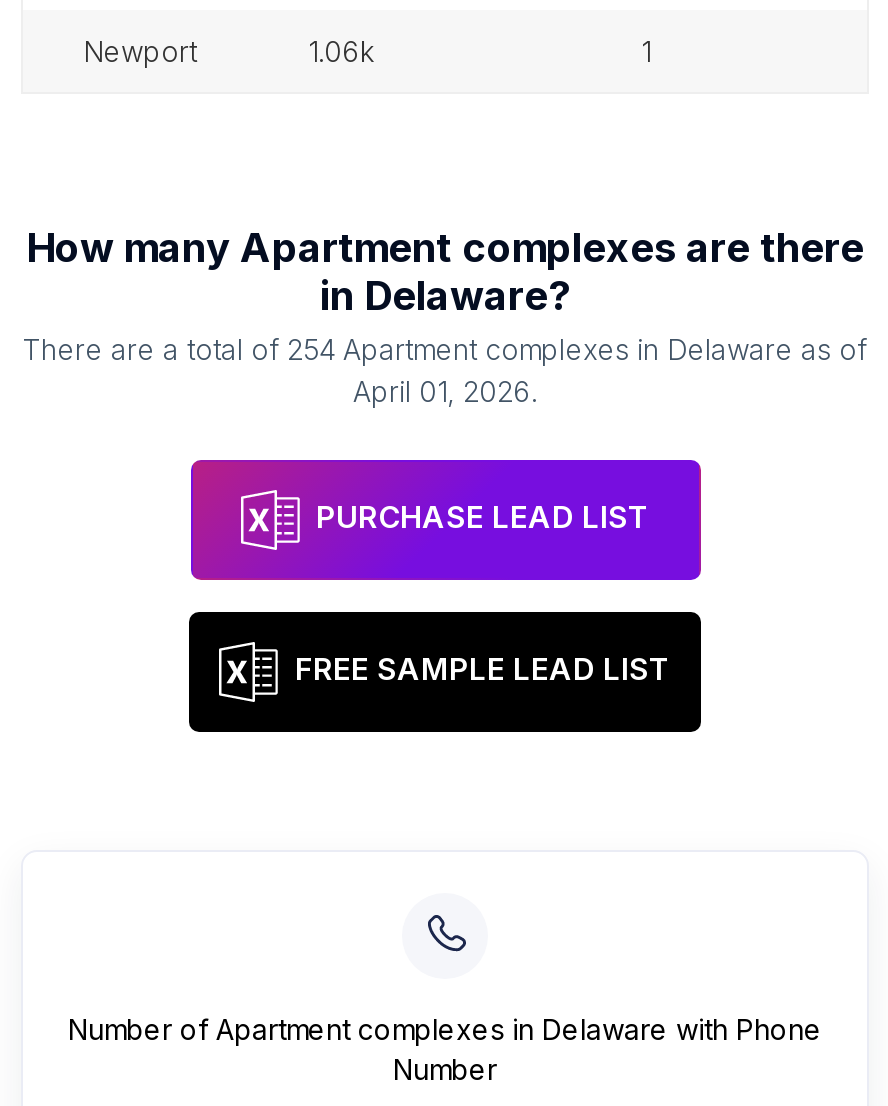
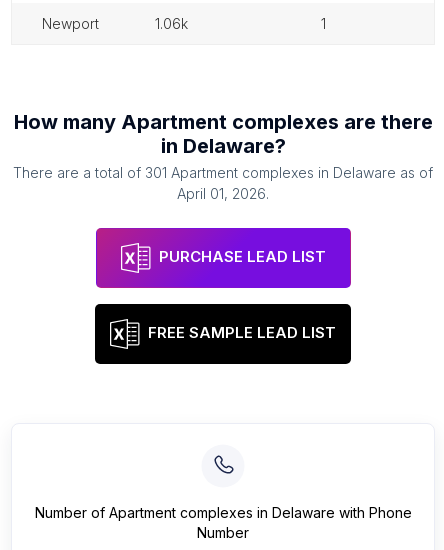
- There are a total of 254 Apartment complexes in Delaware as of
+ There are a total of 301 Apartment complexes in Delaware as of
